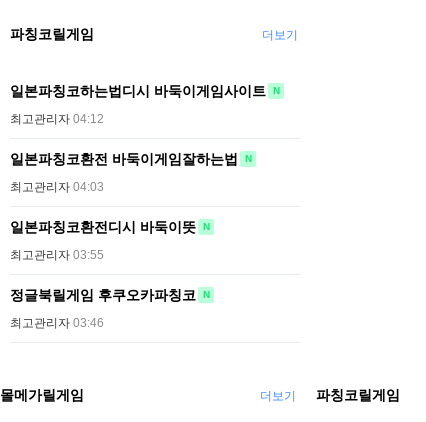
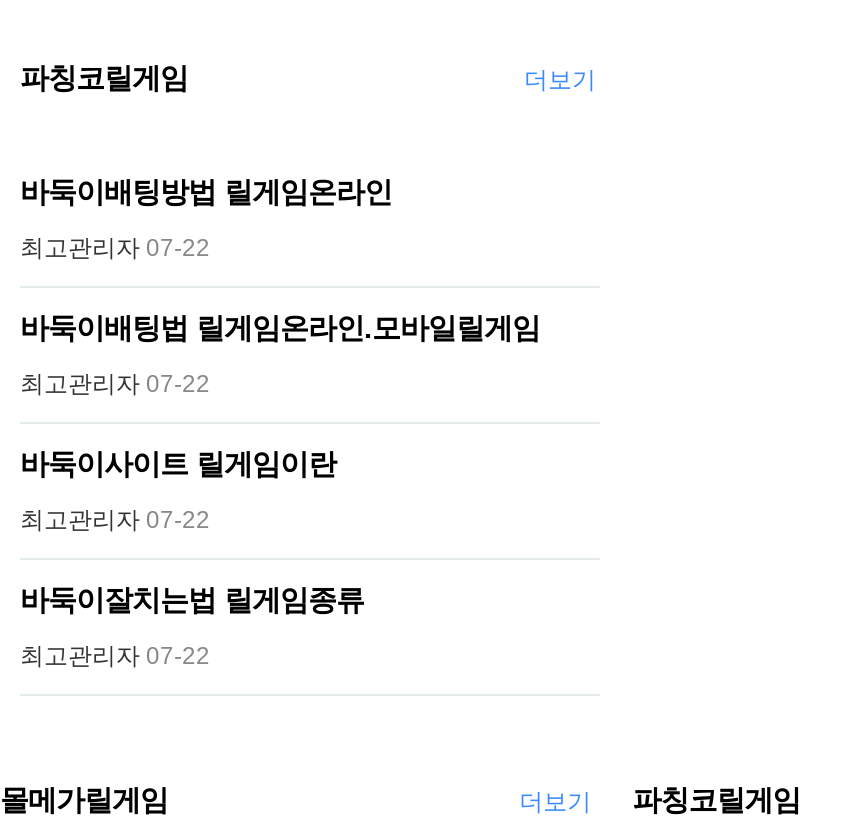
- 일본파칭코하는법디시 바둑이게임사이트 N
+ 바둑이배팅방법 릴게임온라인

- 최고관리자 04:12
+ 최고관리자 07-22

- 일본파칭코환전 바둑이게임잘하는법 N
+ 바둑이배팅법 릴게임온라인.모바일릴게임

- 최고관리자 04:03
+ 최고관리자 07-22

- 일본파칭코환전디시 바둑이뜻 N
+ 바둑이사이트 릴게임이란

- 최고관리자 03:55
+ 최고관리자 07-22

- 정글북릴게임 후쿠오카파칭코 N
+ 바둑이잘치는법 릴게임종류

- 최고관리자 03:46
+ 최고관리자 07-22
